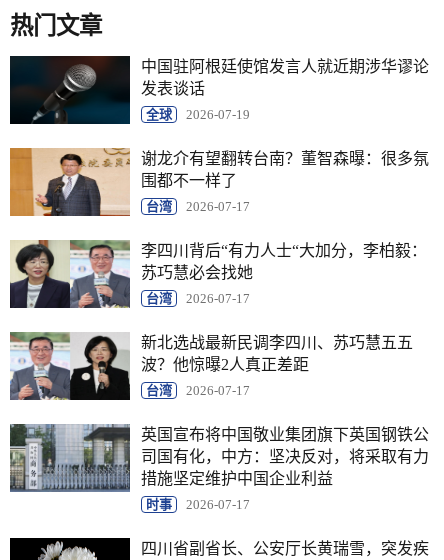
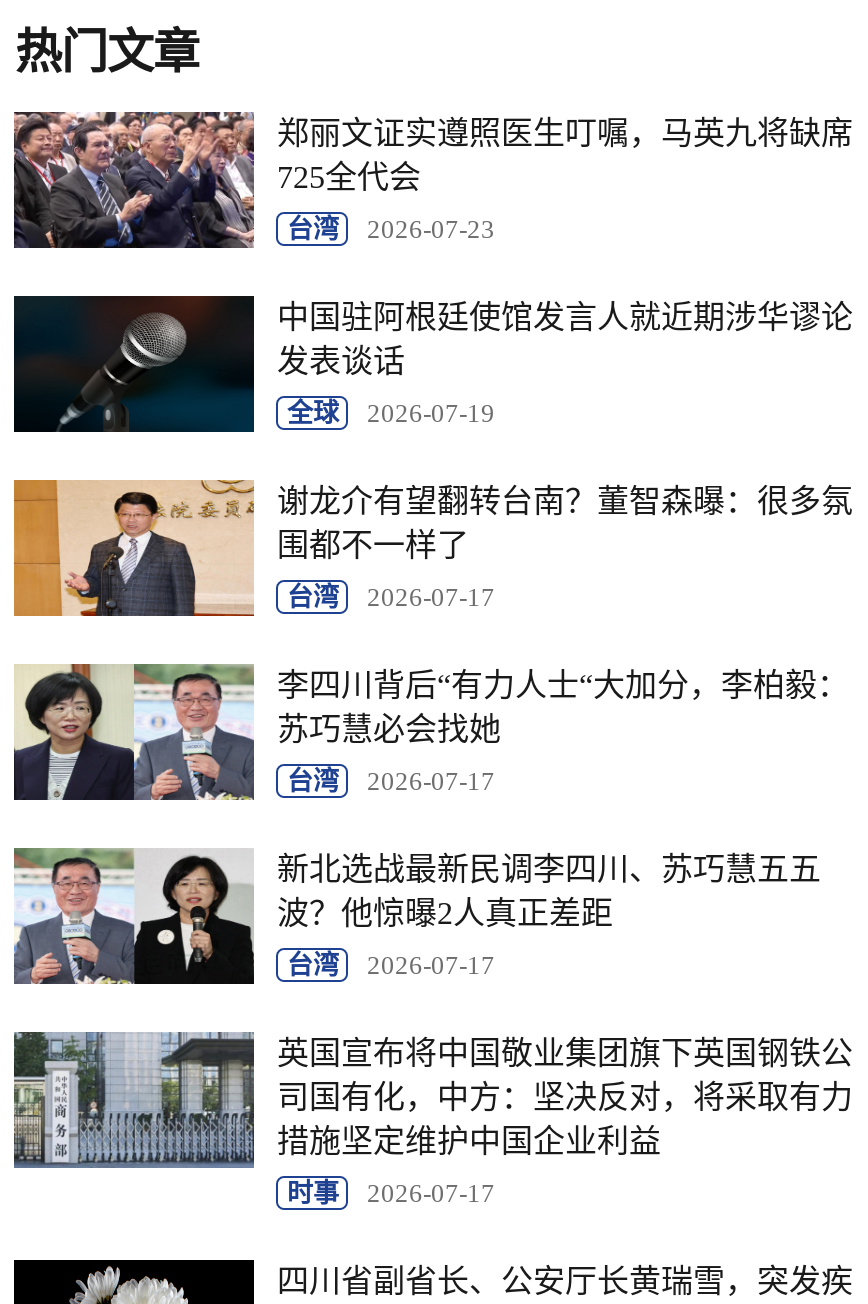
+ [image]
+ 郑丽文证实遵照医生叮嘱，马英九将缺席
+ 725全代会
+ 台湾
+ 2026-07-23
